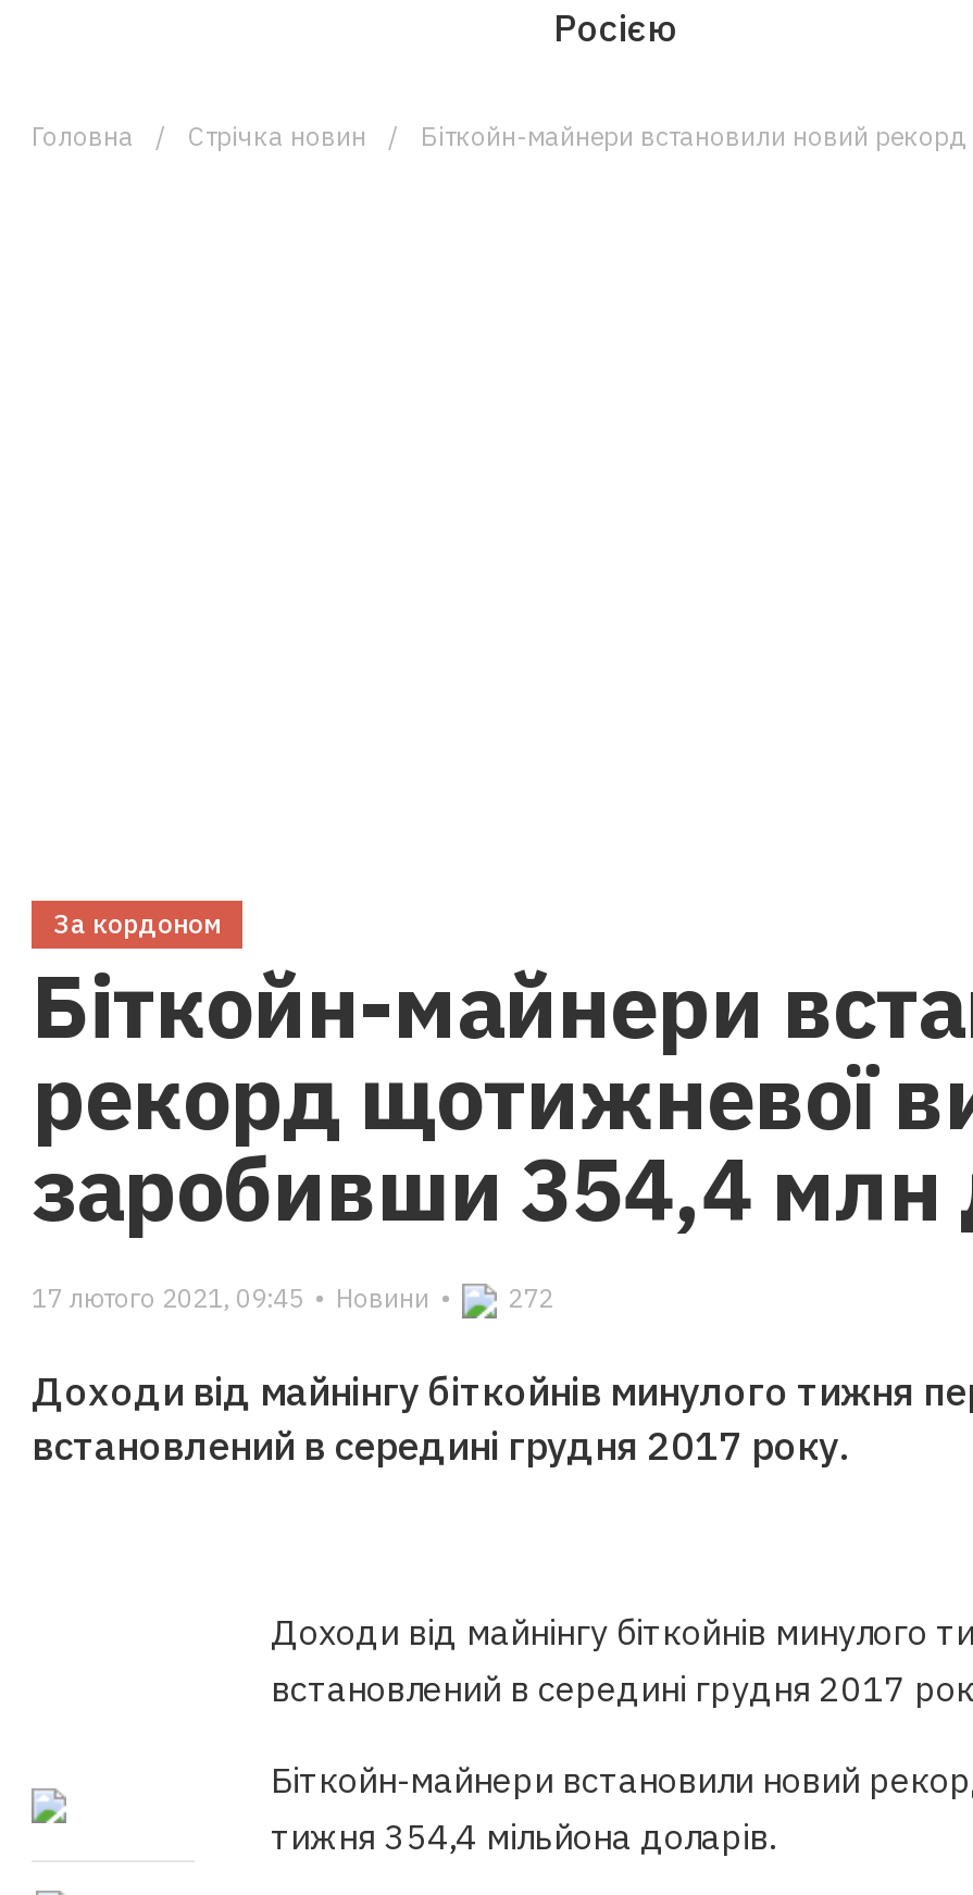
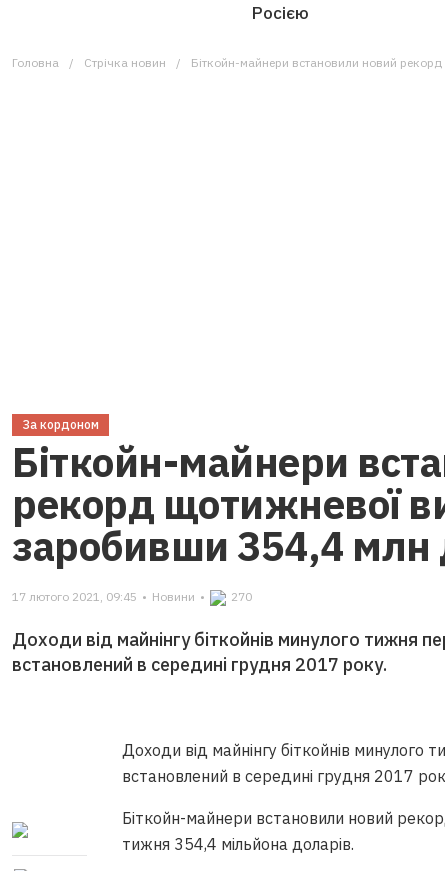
- 17 лютого 2021, 09:45 • Новини • 272
+ 17 лютого 2021, 09:45 • Новини • 270
